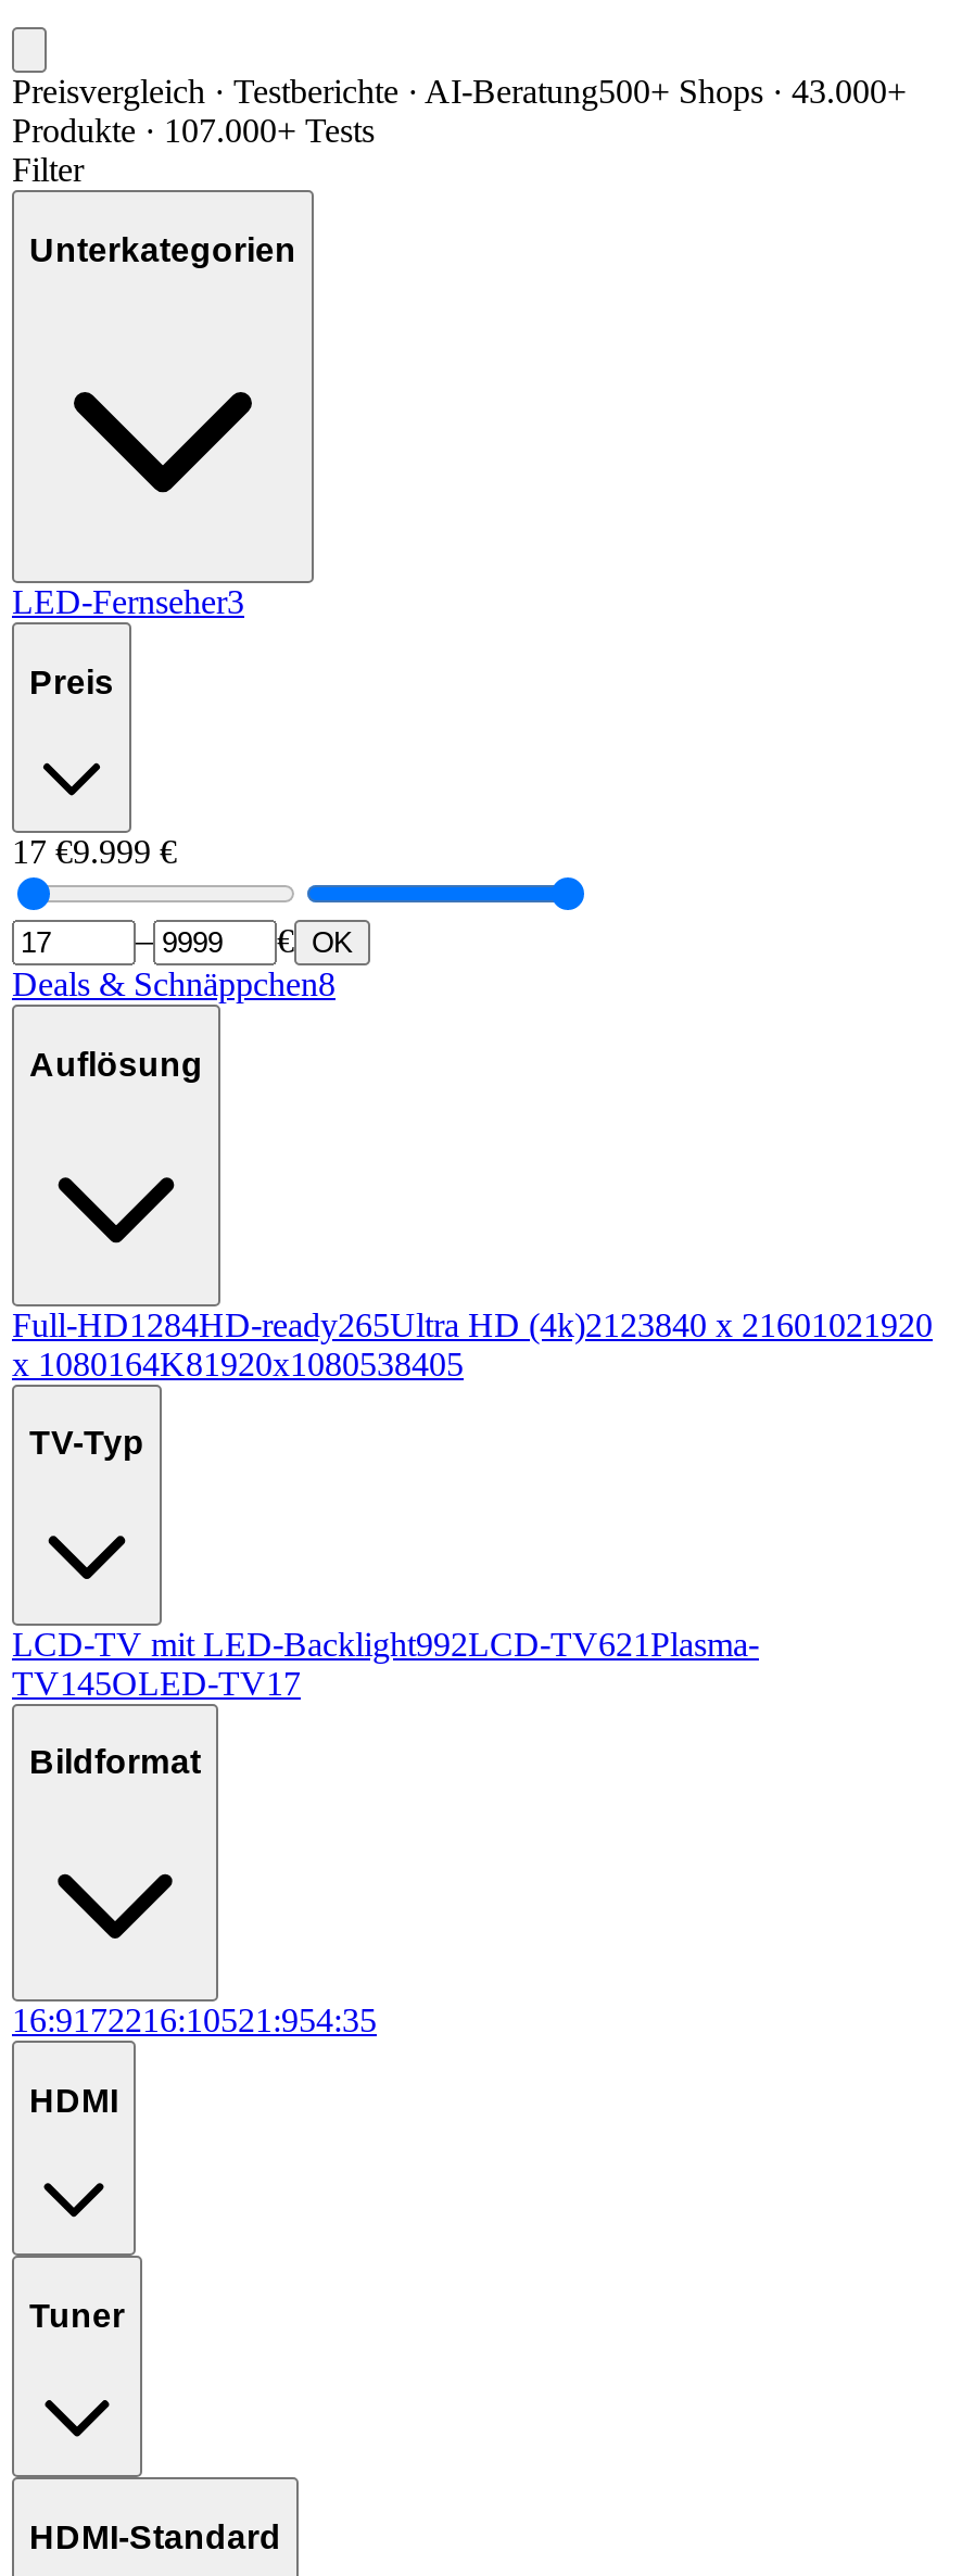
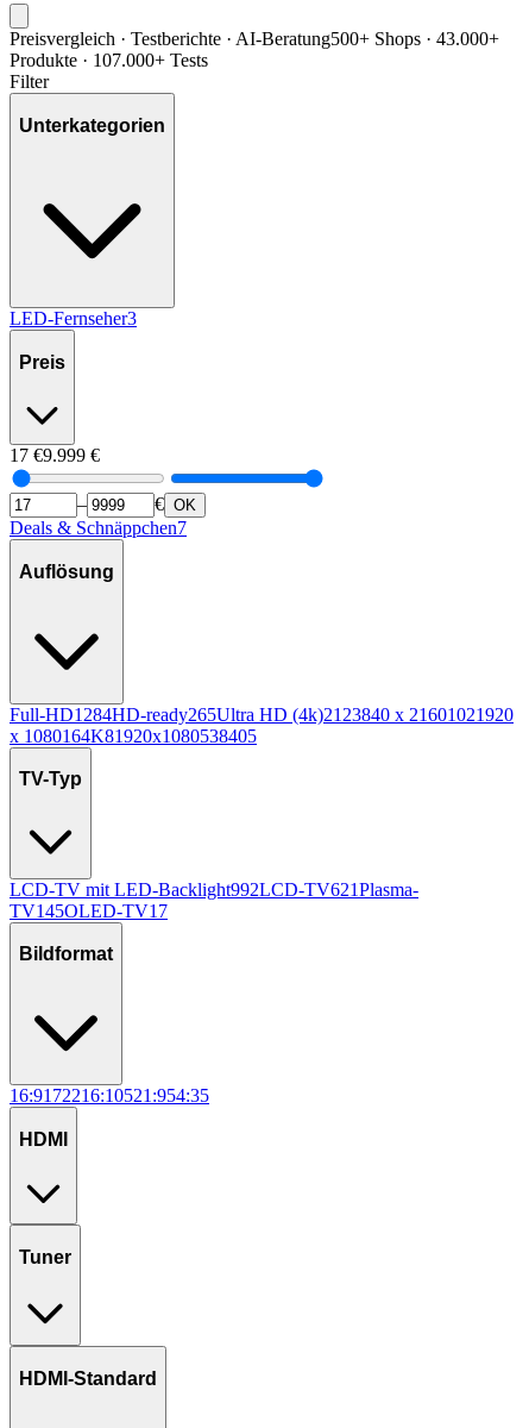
- Deals & Schnäppchen8
+ Deals & Schnäppchen7
